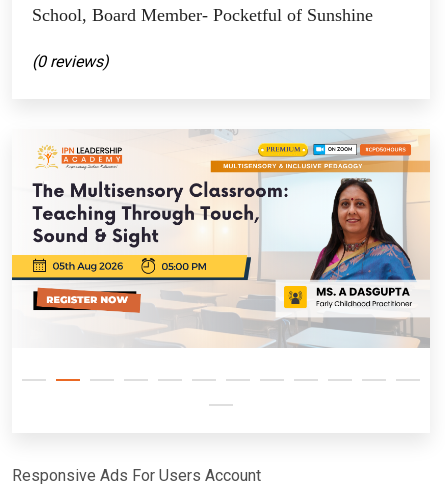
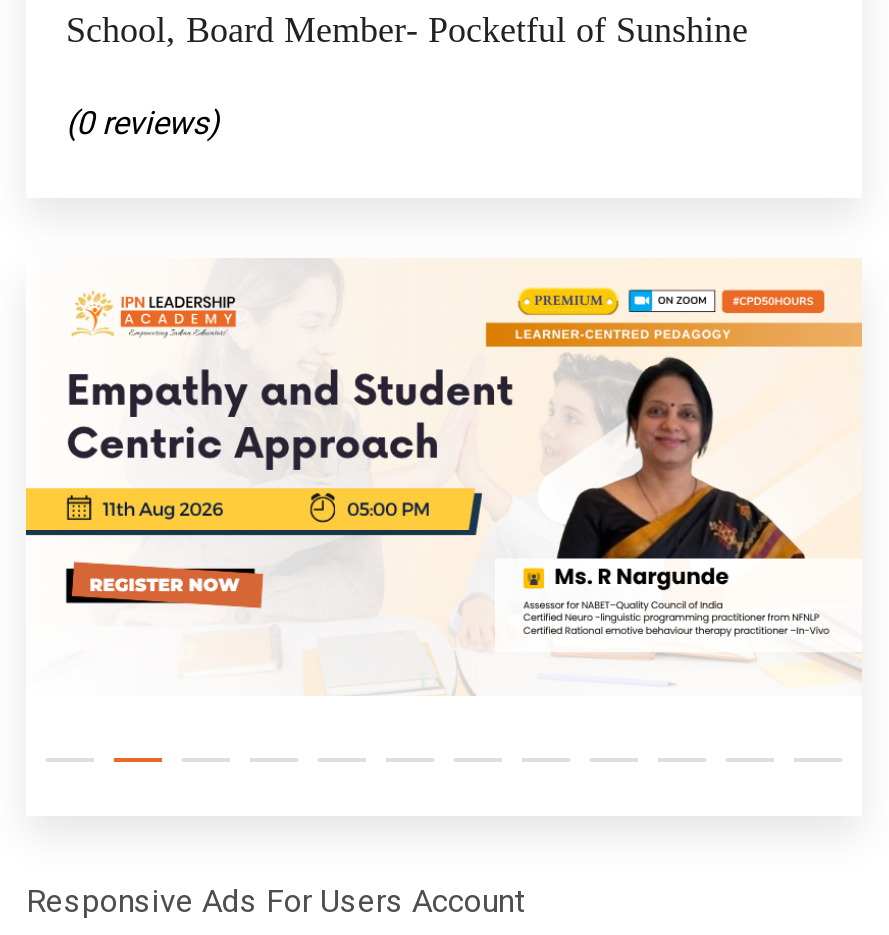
- [image]
+ [image]
